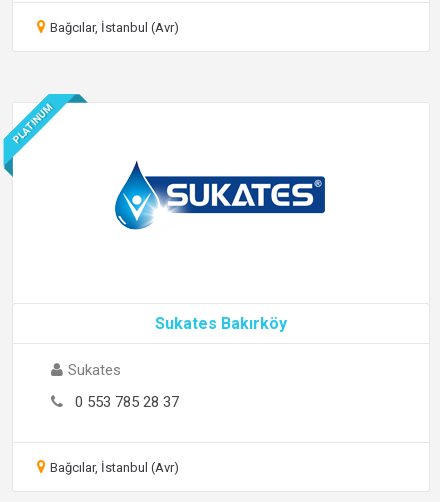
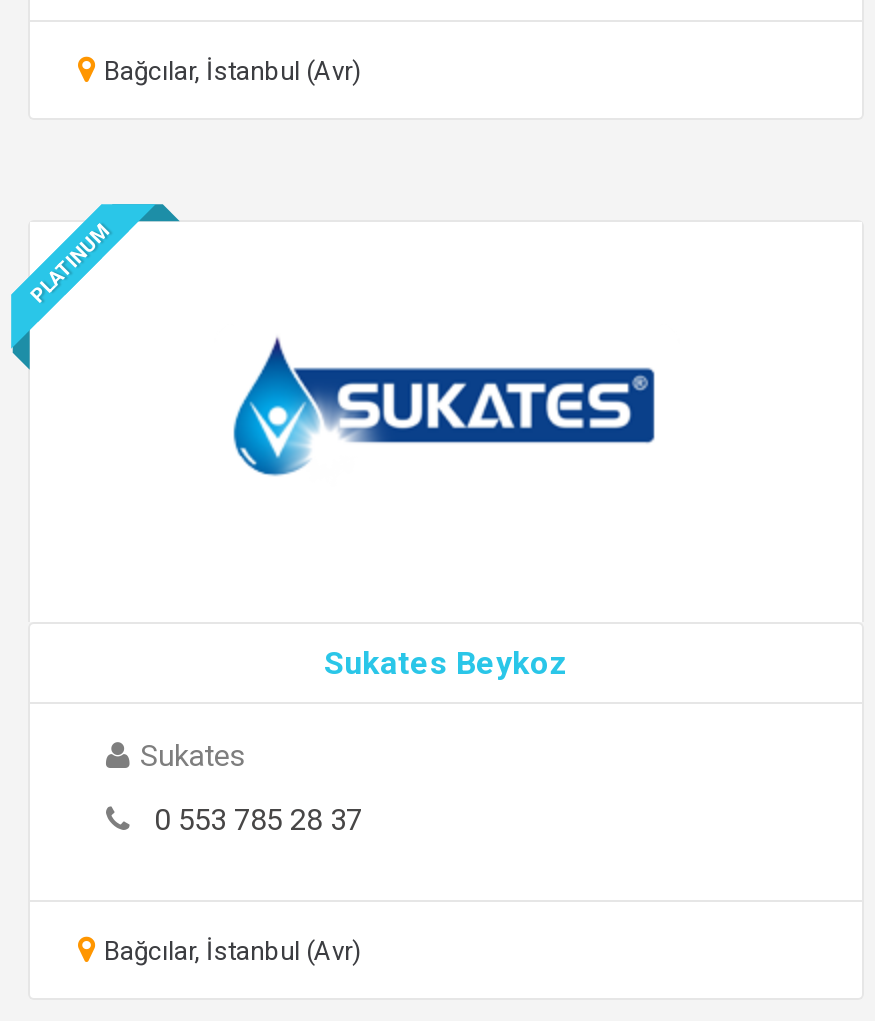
- Sukates Bakırköy
+ Sukates Beykoz
